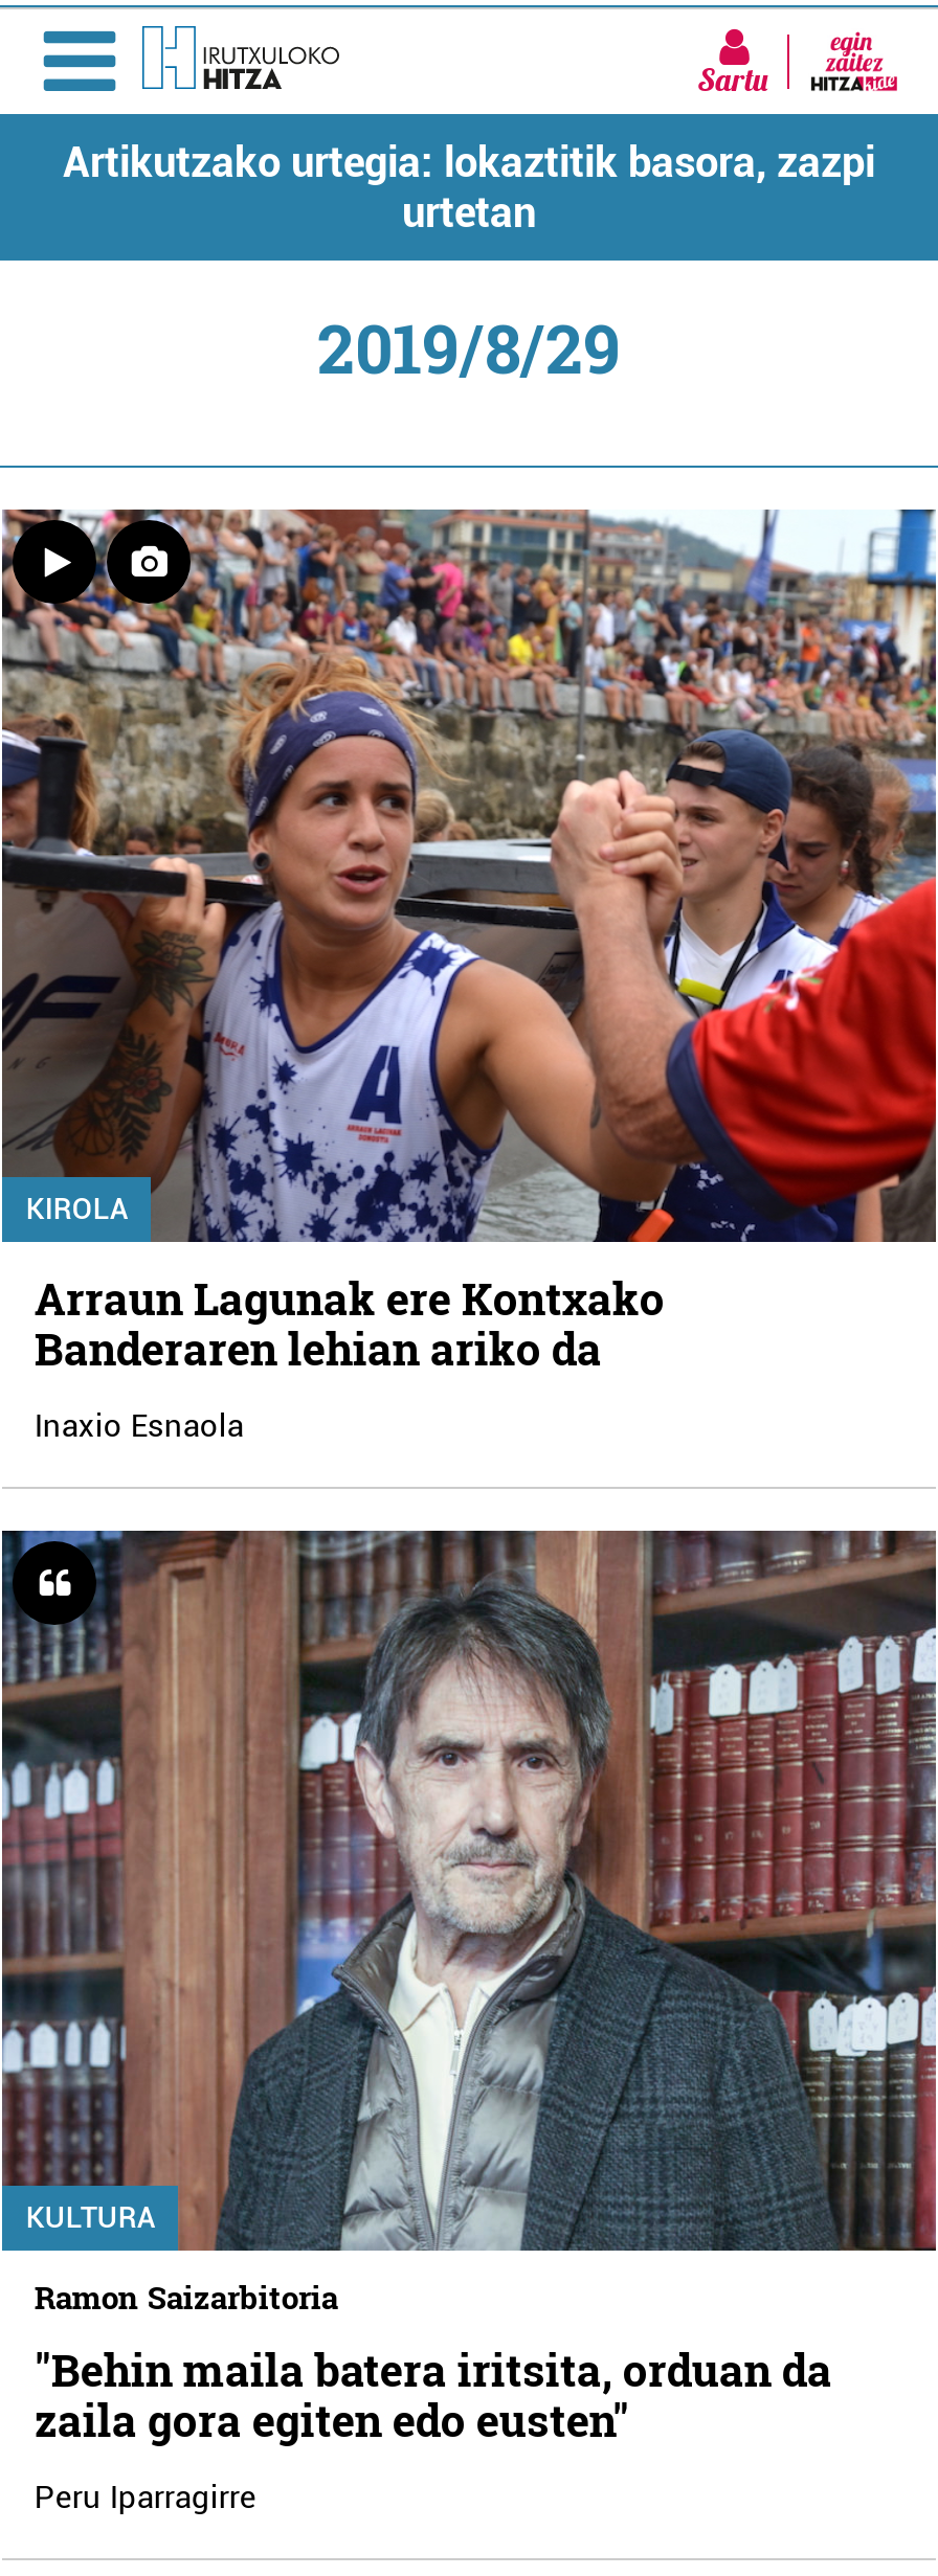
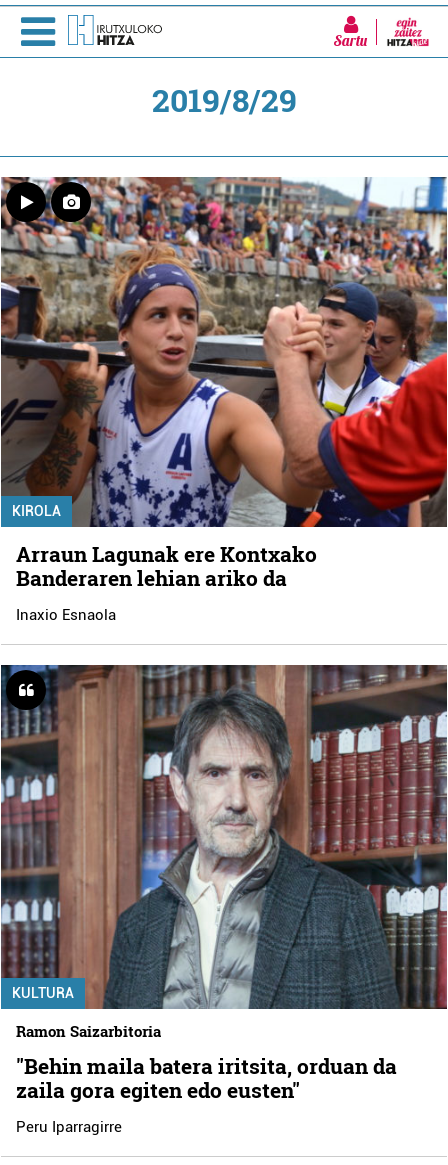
- Artikutzako urtegia: lokaztitik basora, zazpi
- urtetan
